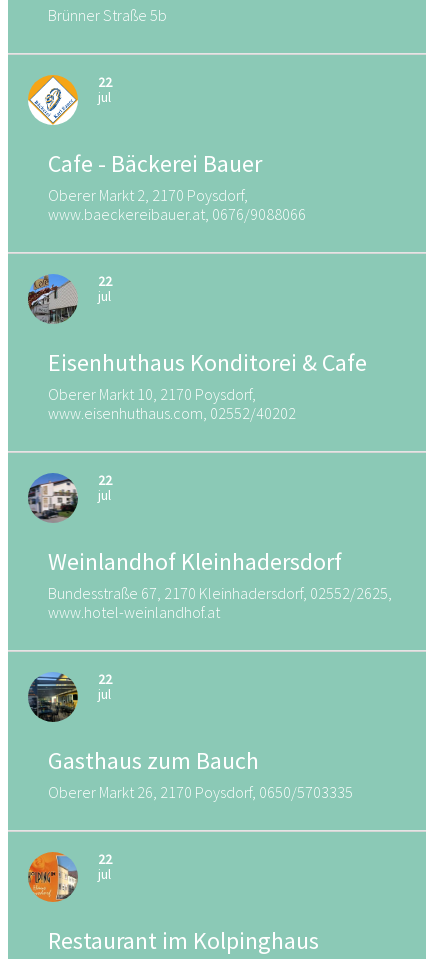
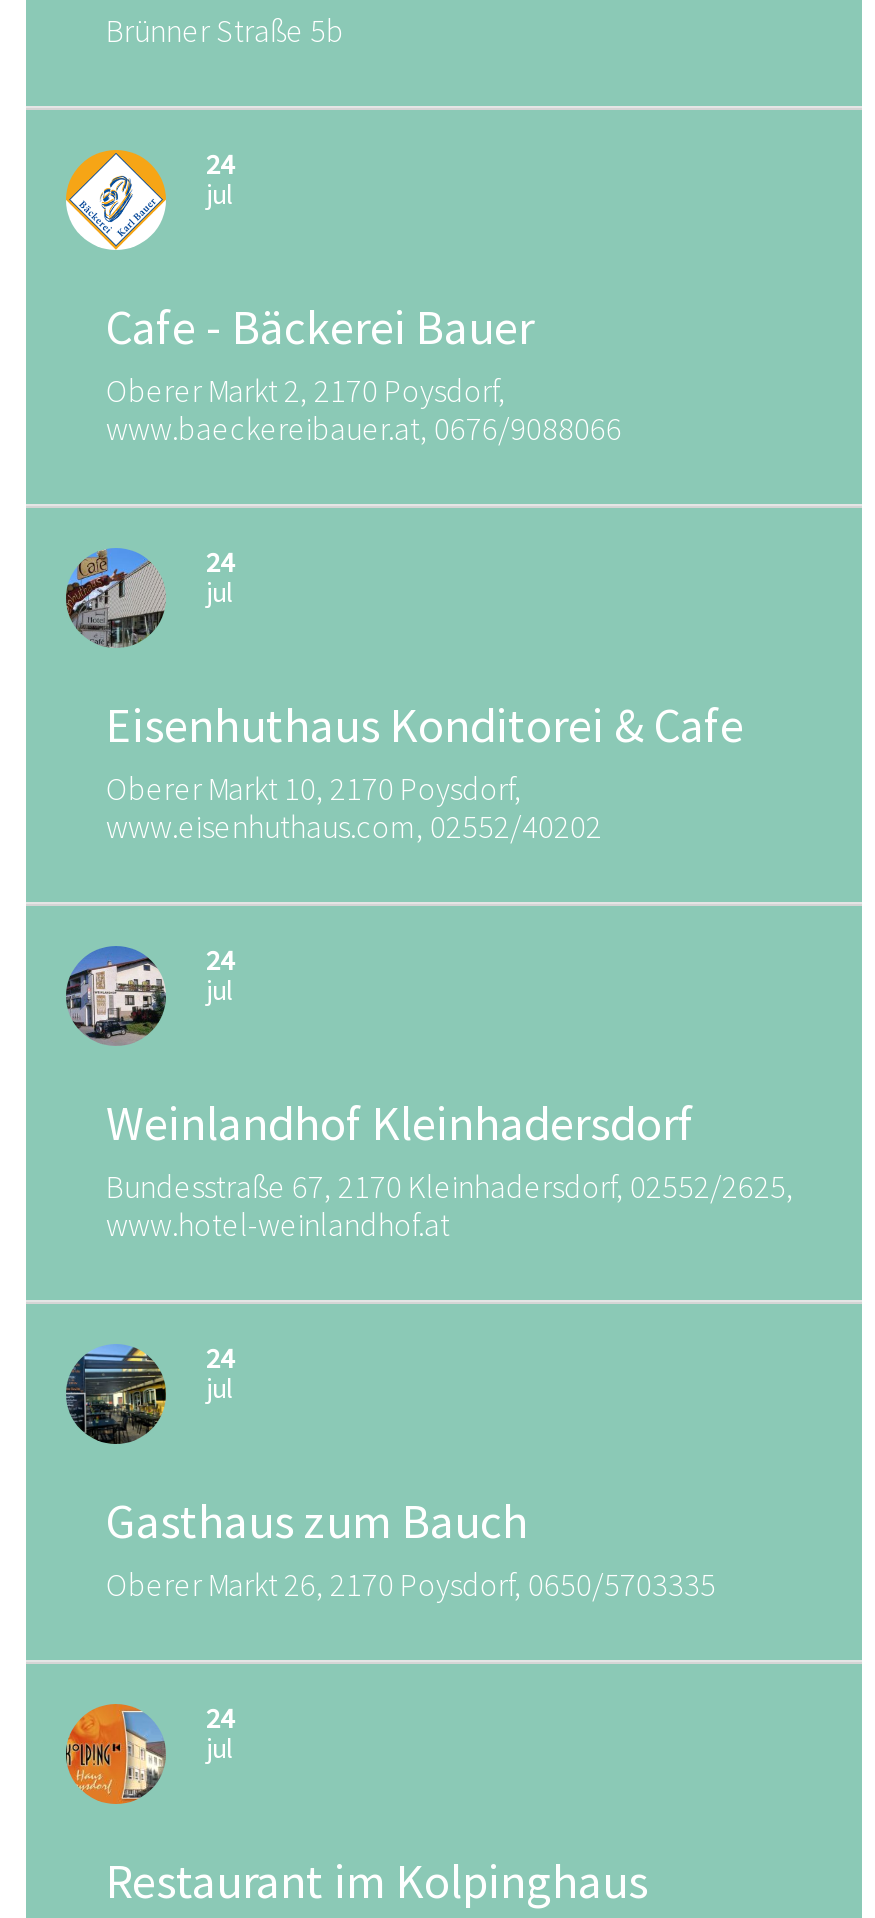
- 22
+ 24

- 22
+ 24

- 22
+ 24

- 22
+ 24

- 22
+ 24
